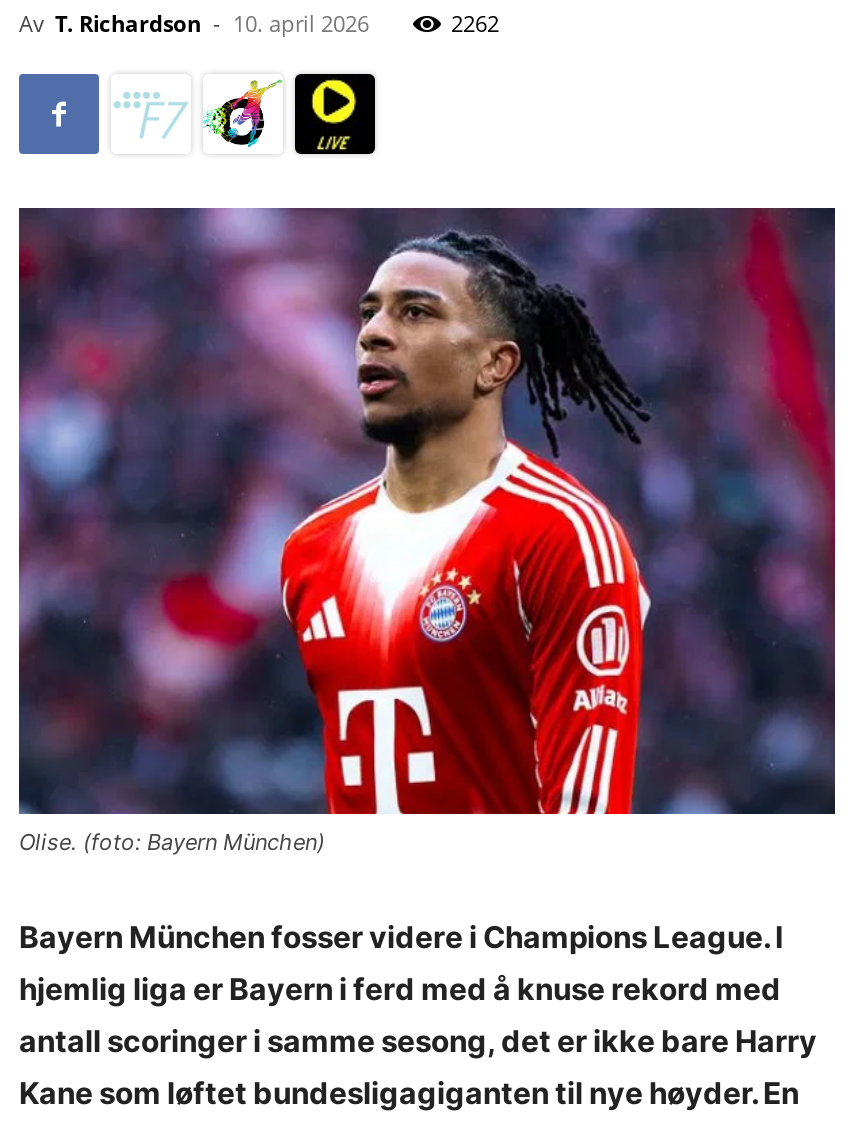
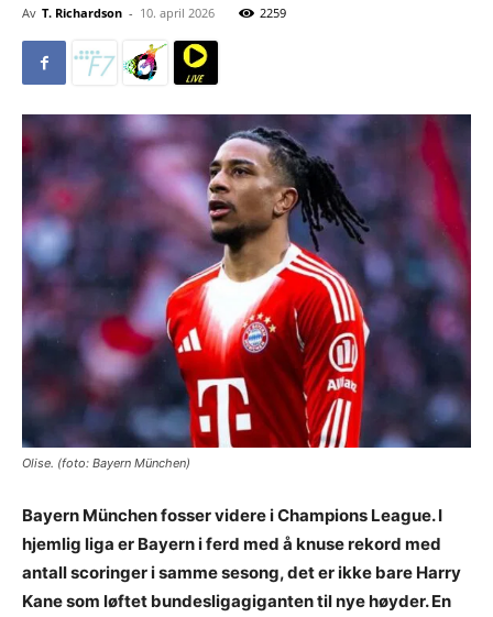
- 2262
+ 2259
